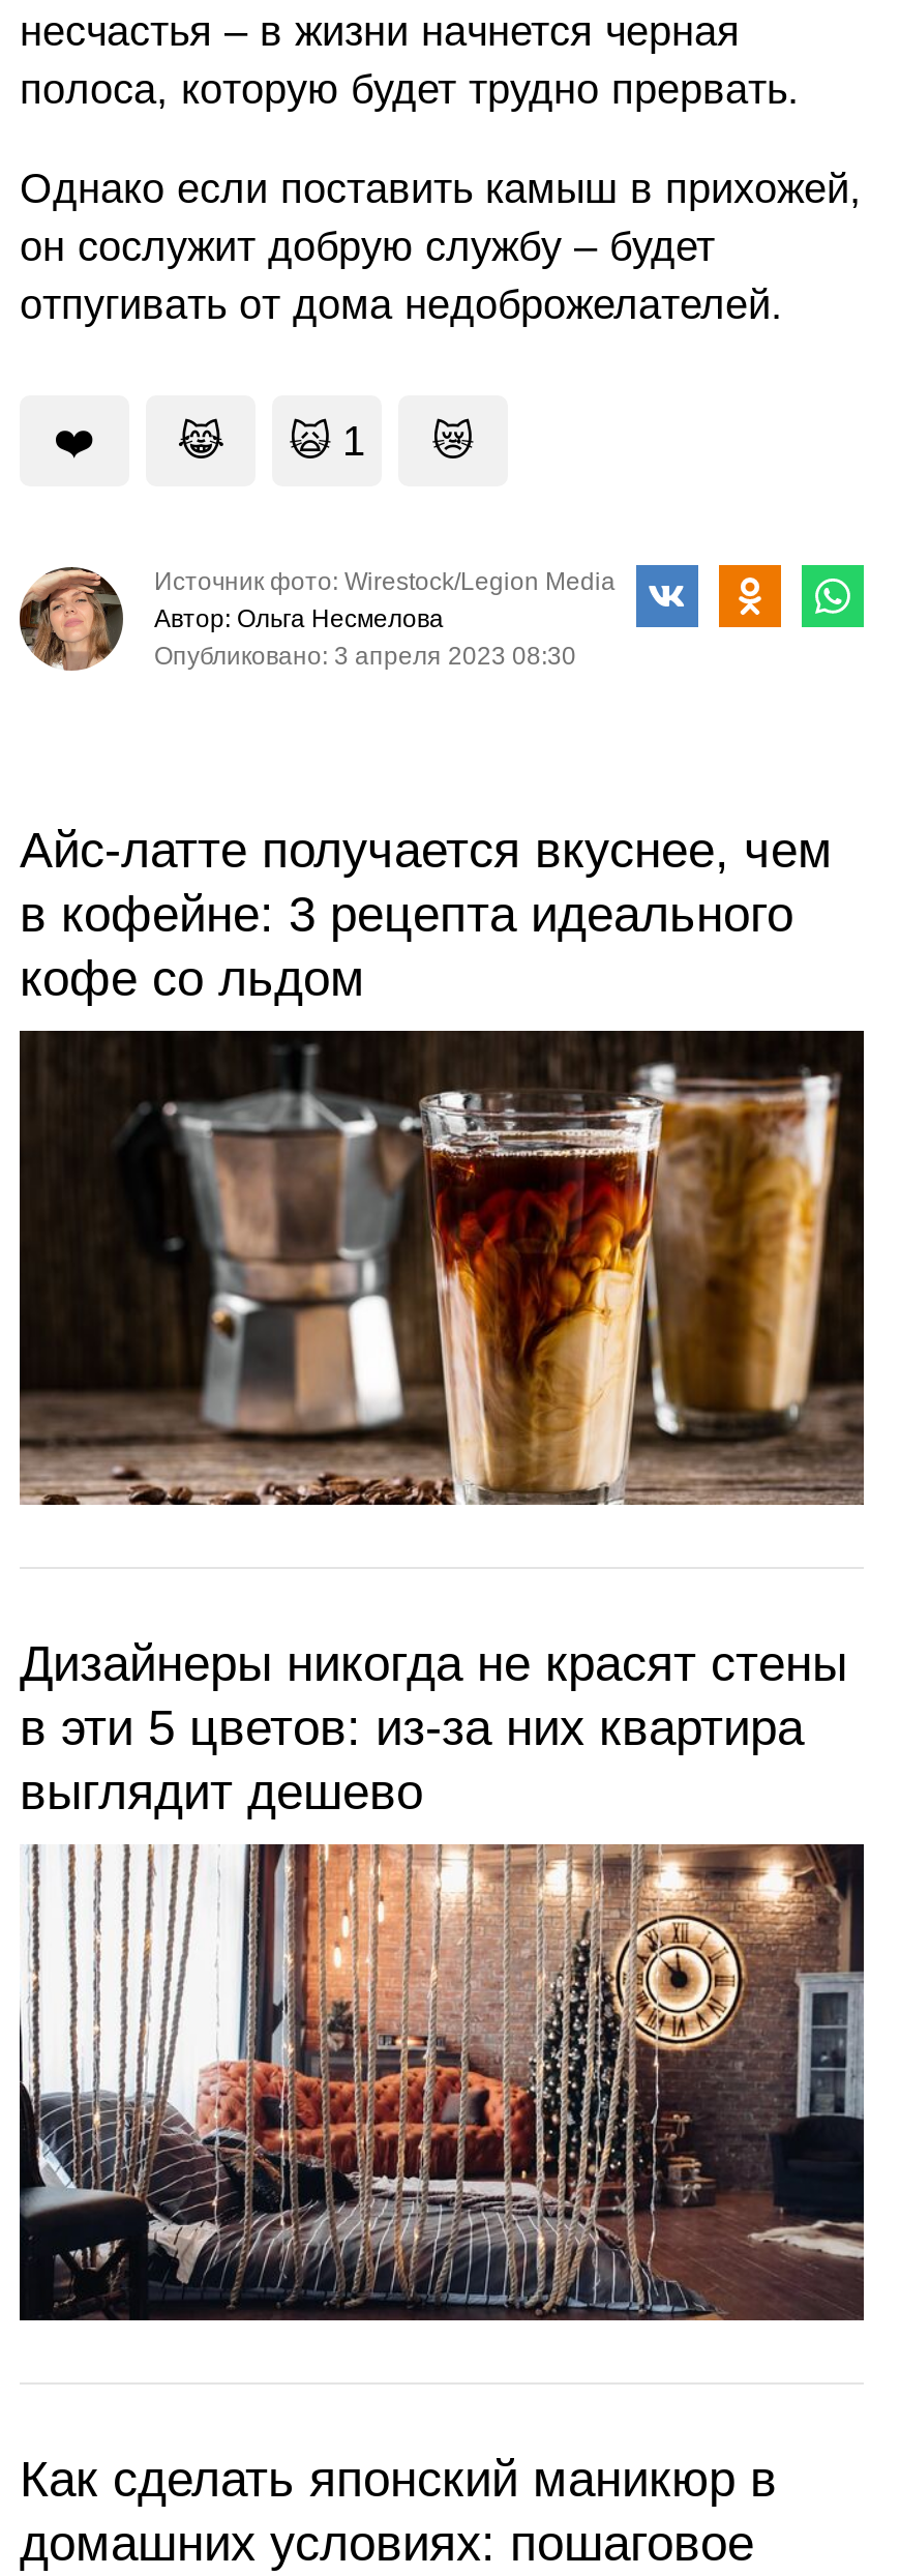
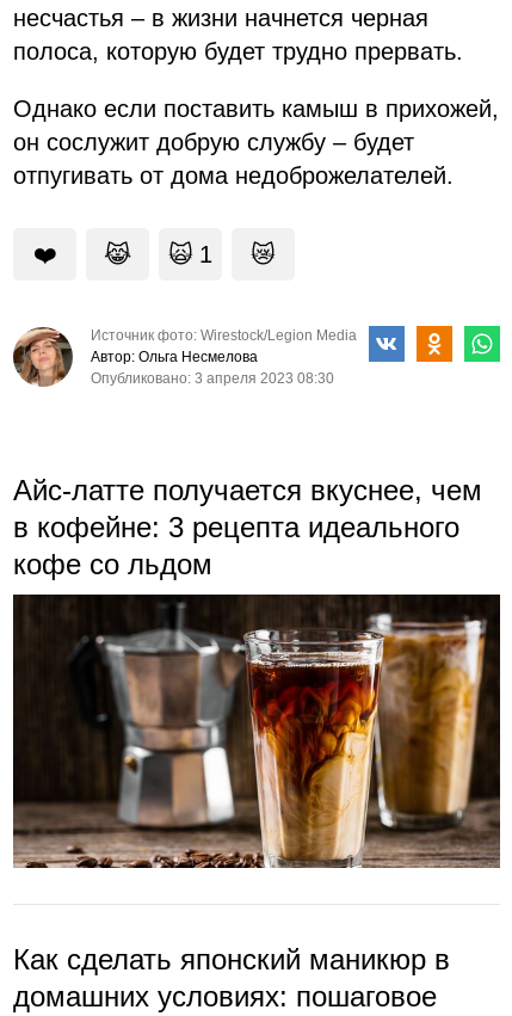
- Дизайнеры никогда не красят стены
- в эти 5 цветов: из-за них квартира
- выглядит дешево

- [image]
